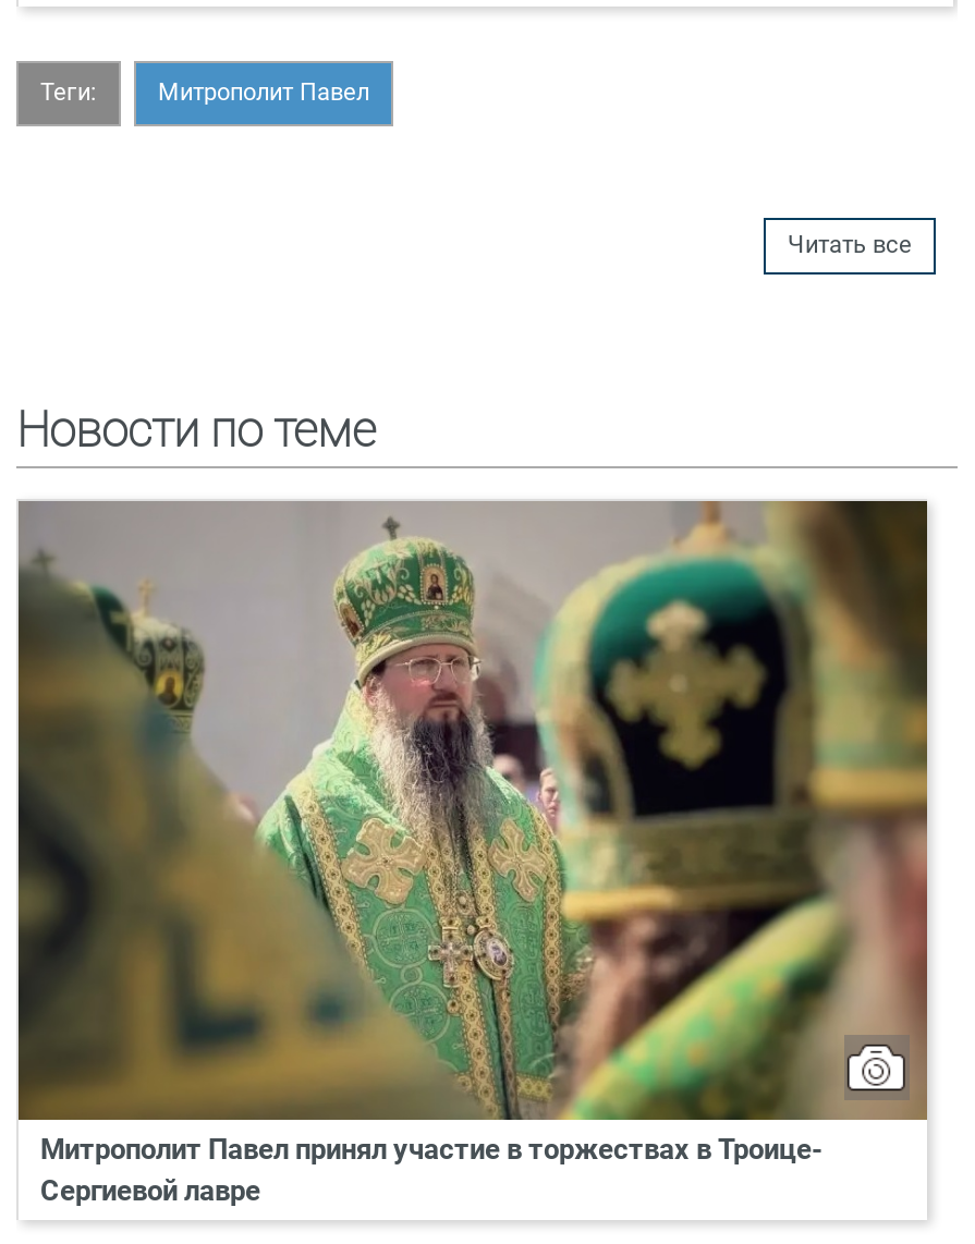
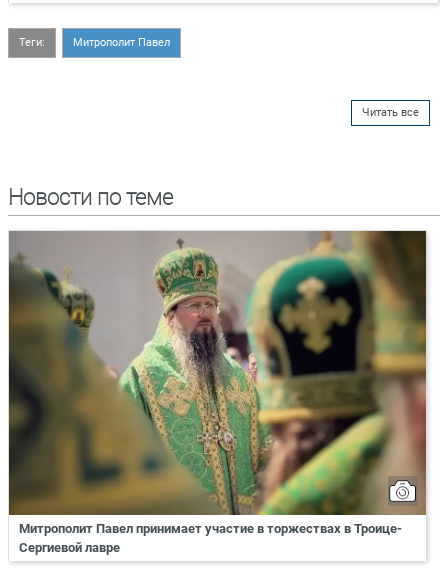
- Митрополит Павел принял участие в торжествах в Троице-
+ Митрополит Павел принимает участие в торжествах в Троице-
